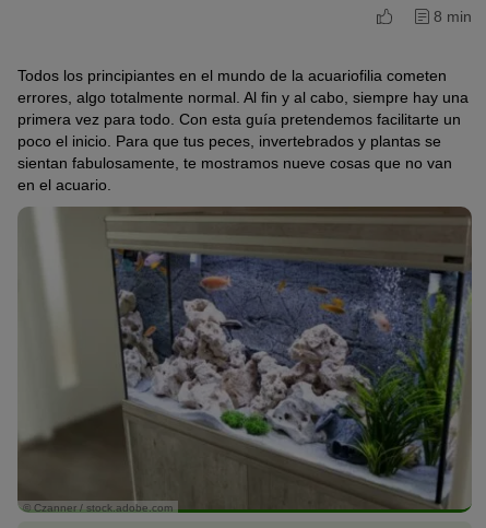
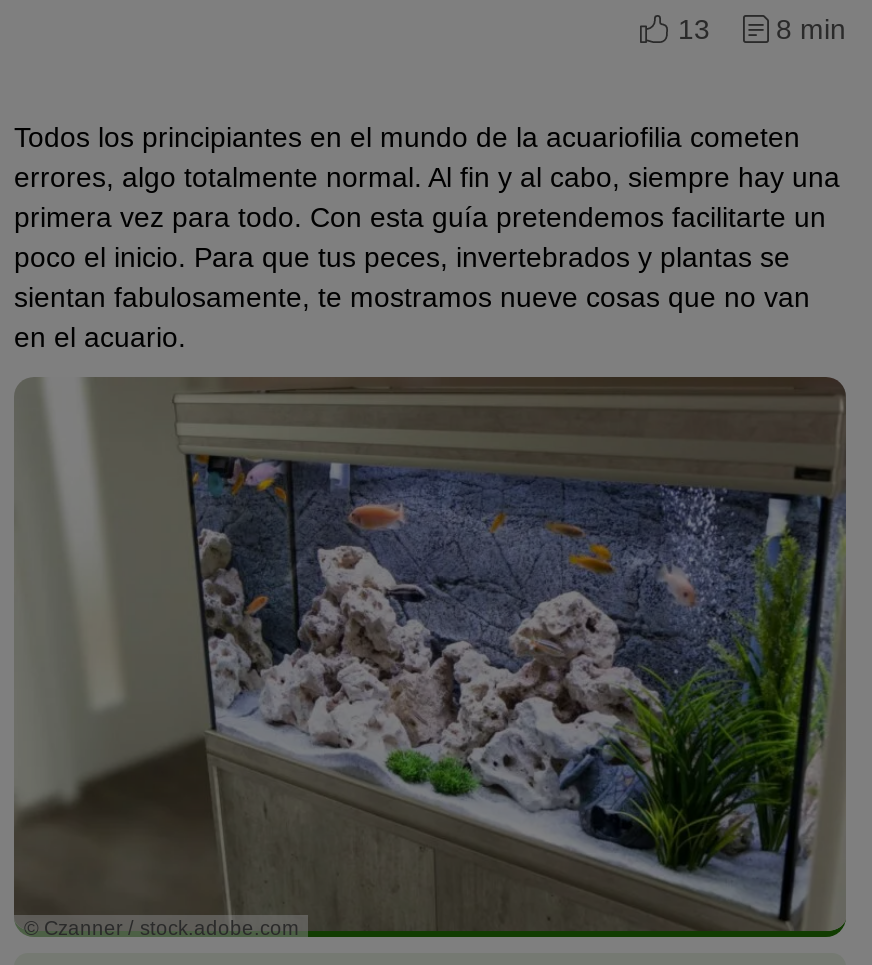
+ 13
